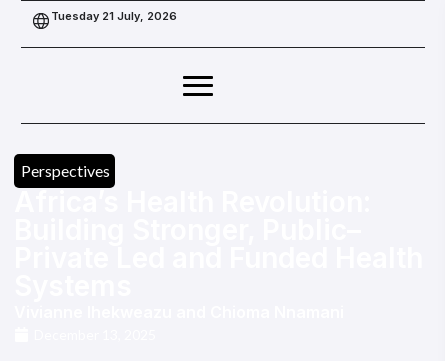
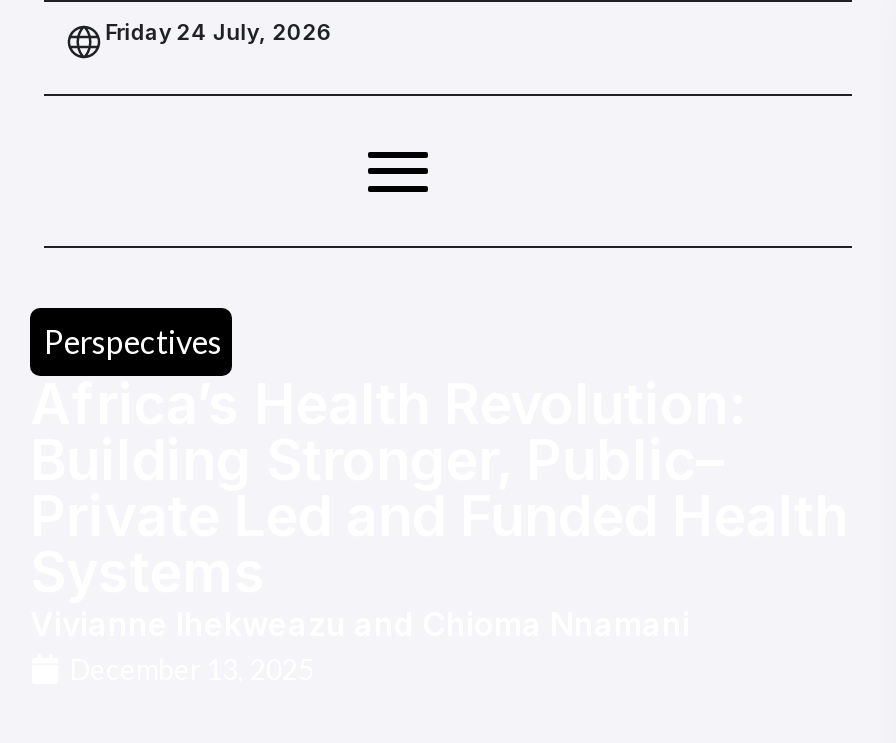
- Tuesday 21 July, 2026
+ Friday 24 July, 2026
